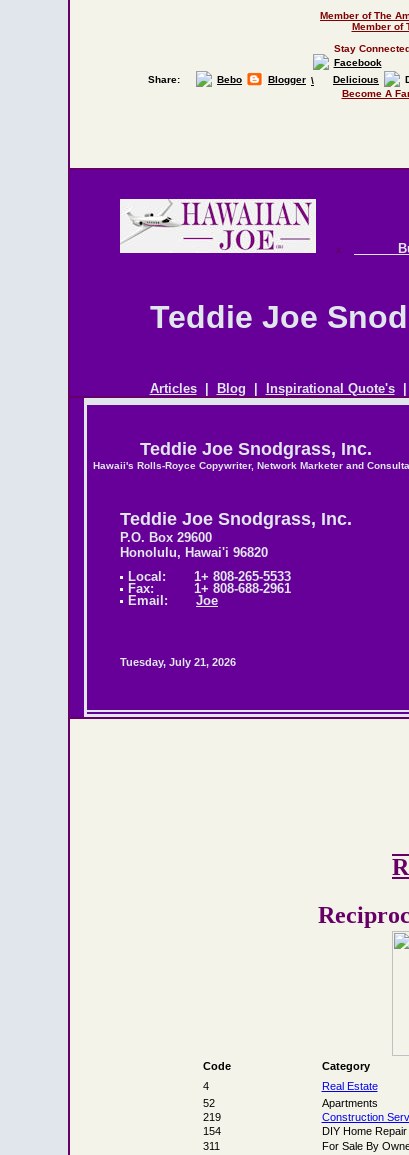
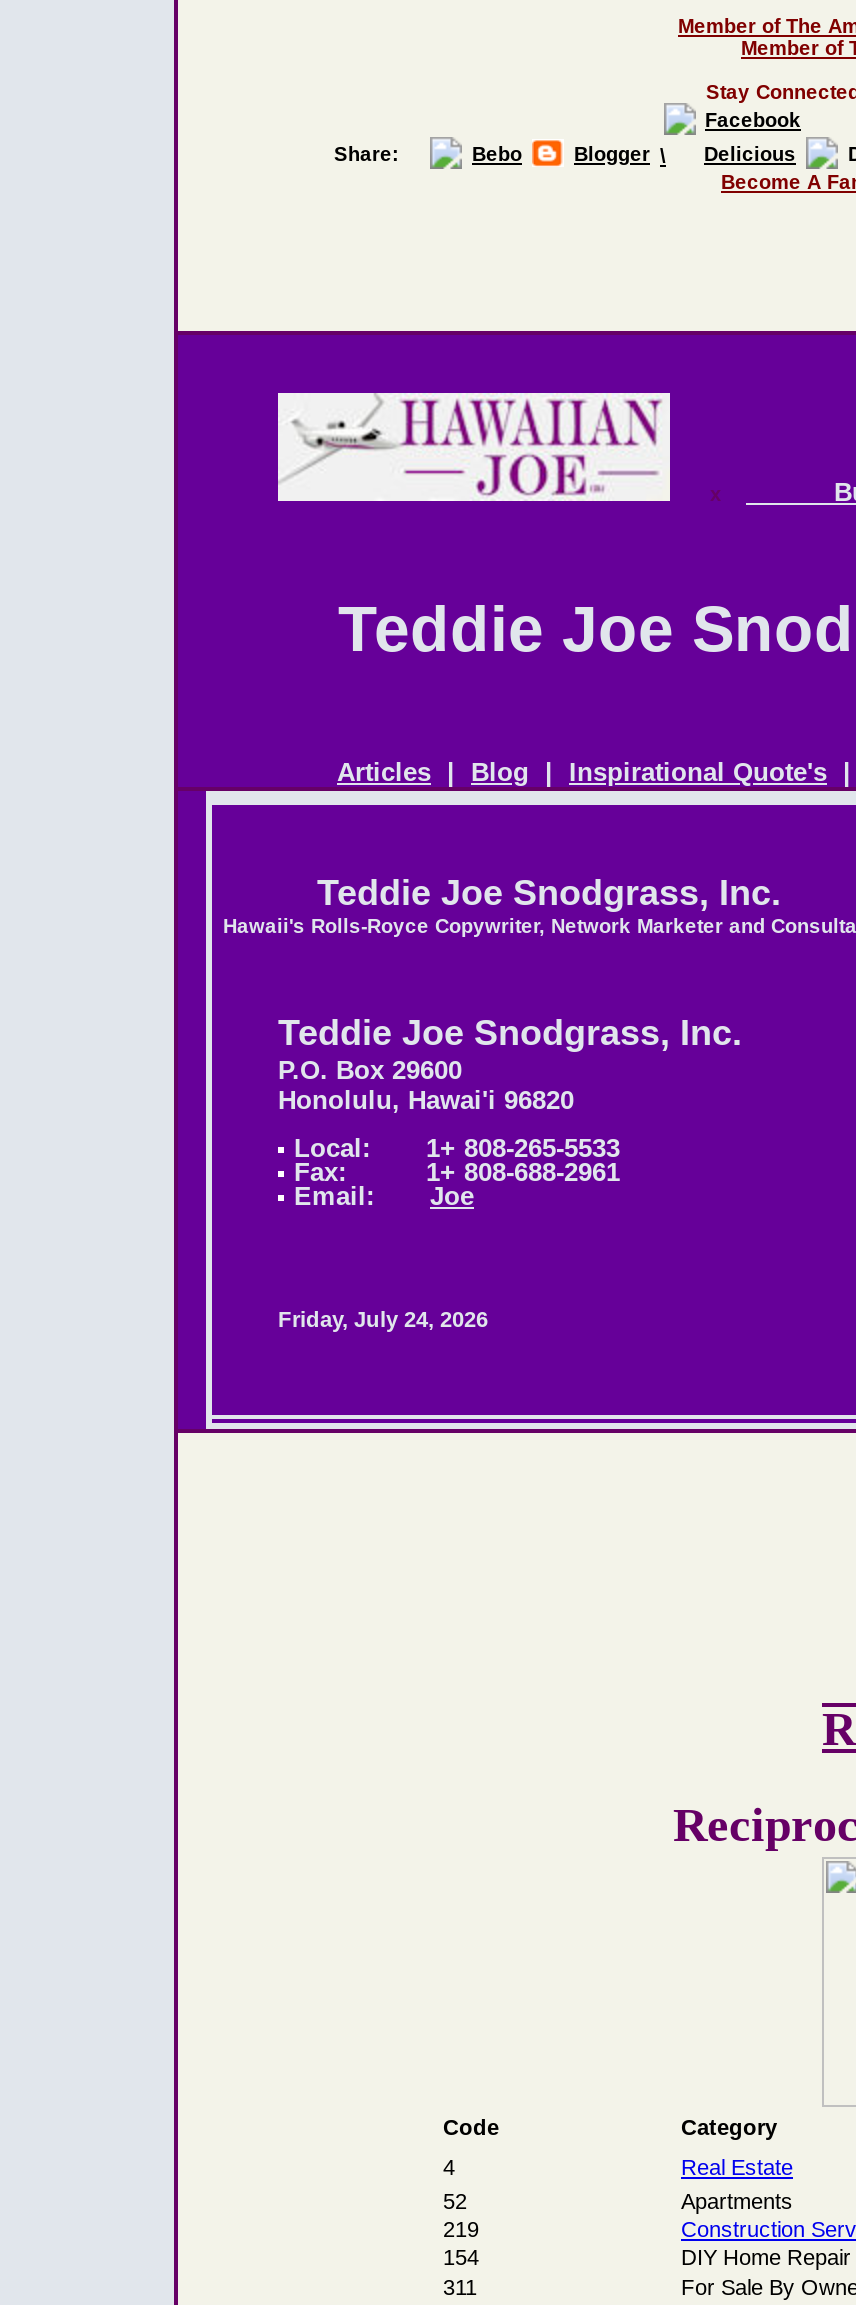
- Tuesday, July 21, 2026
+ Friday, July 24, 2026
